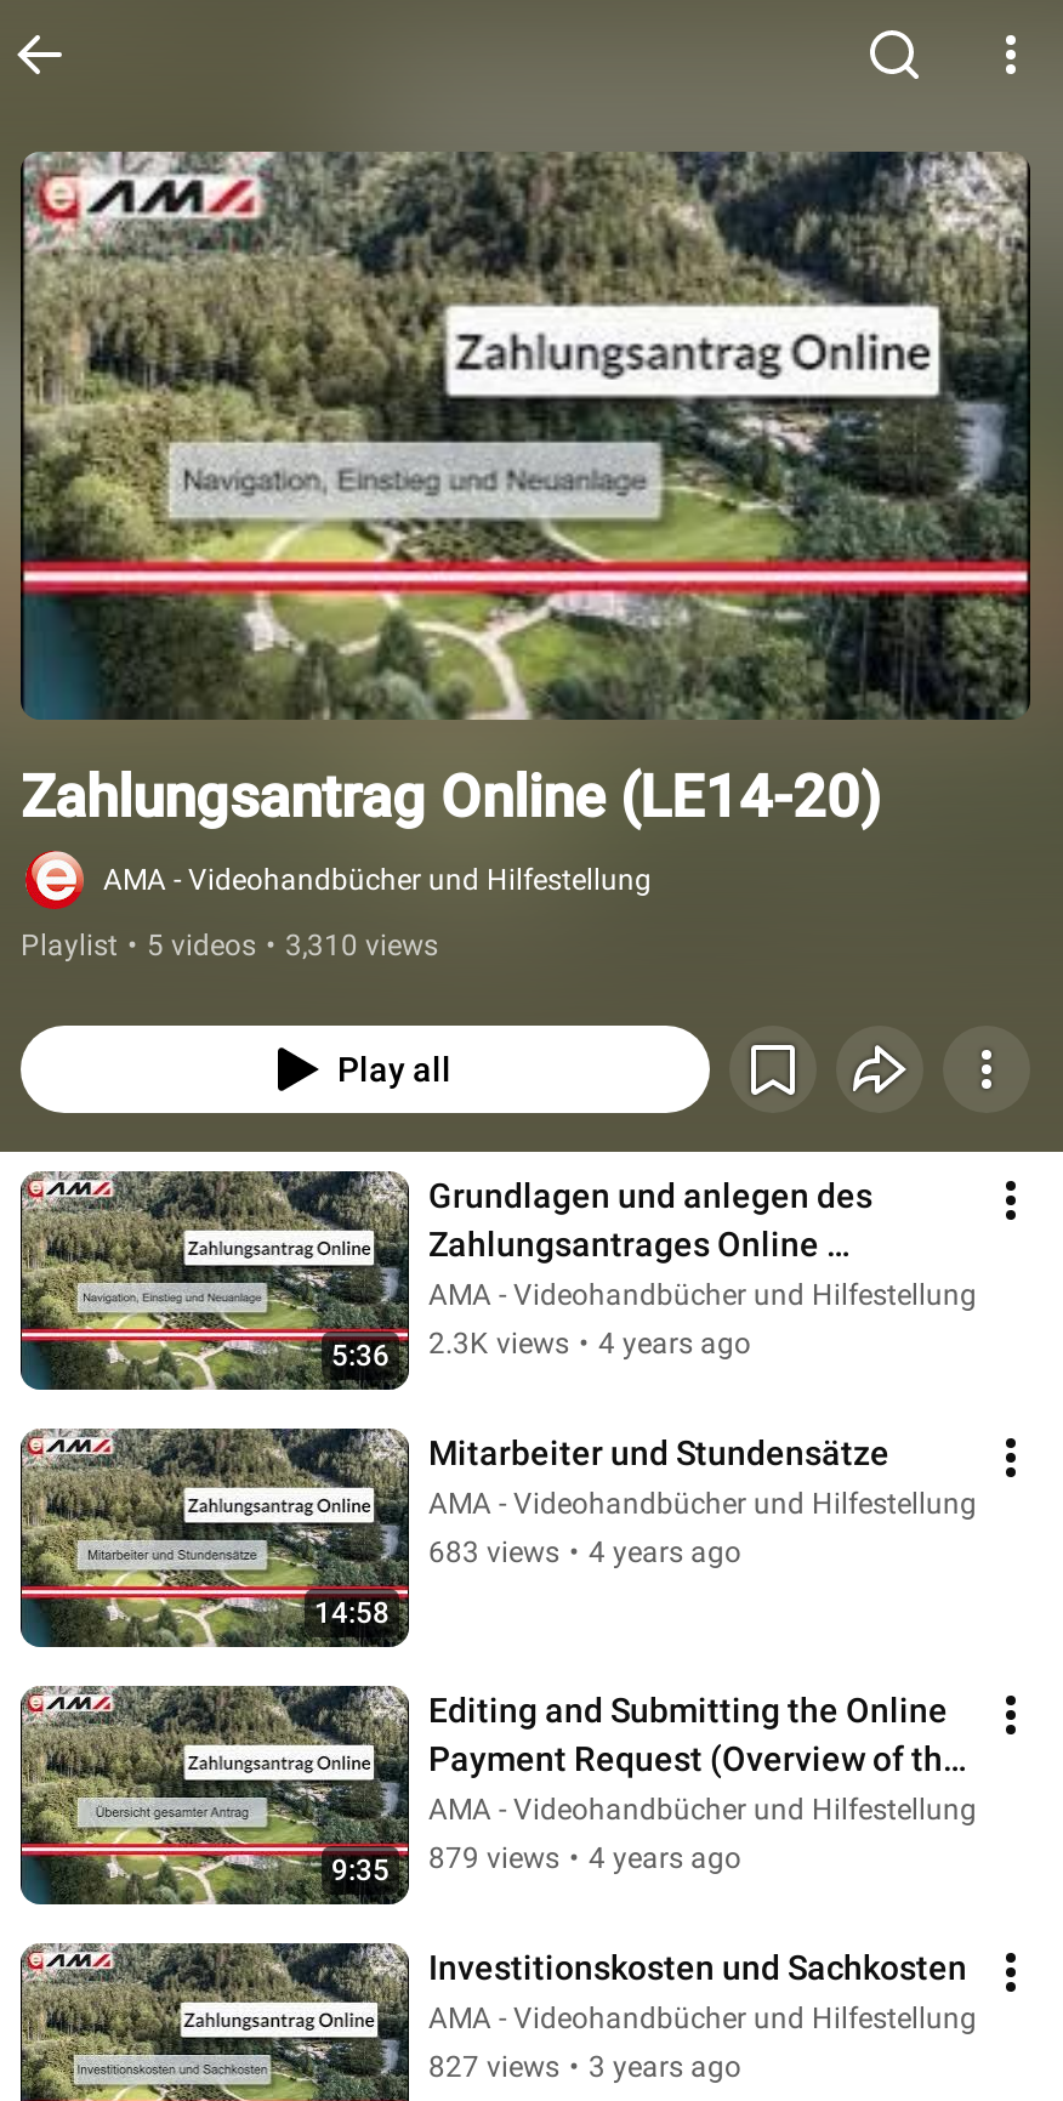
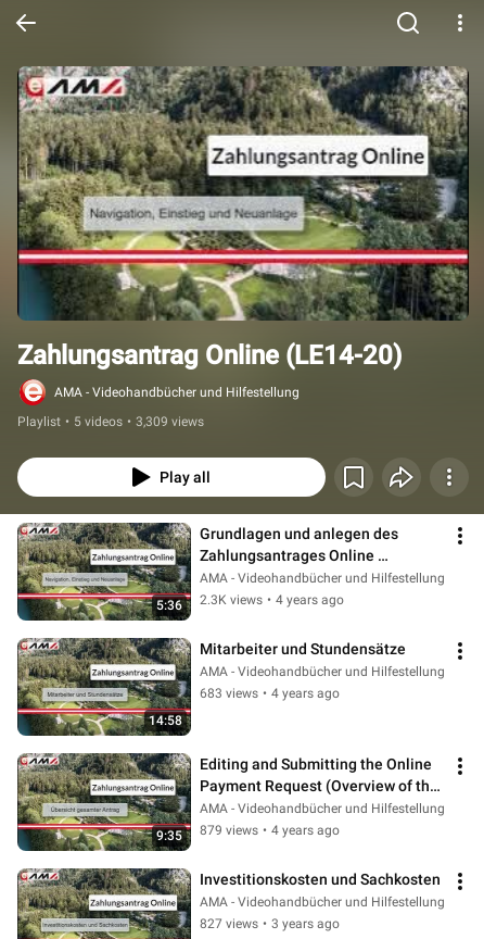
- Playlist • 5 videos • 3,310 views
+ Playlist • 5 videos • 3,309 views
